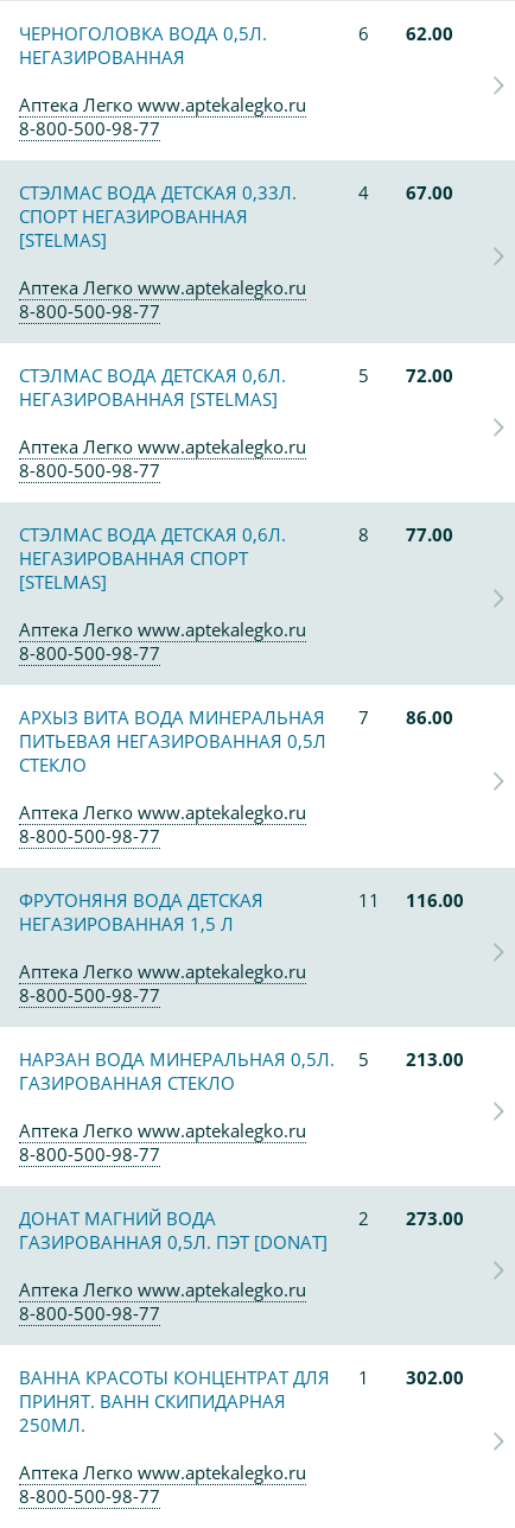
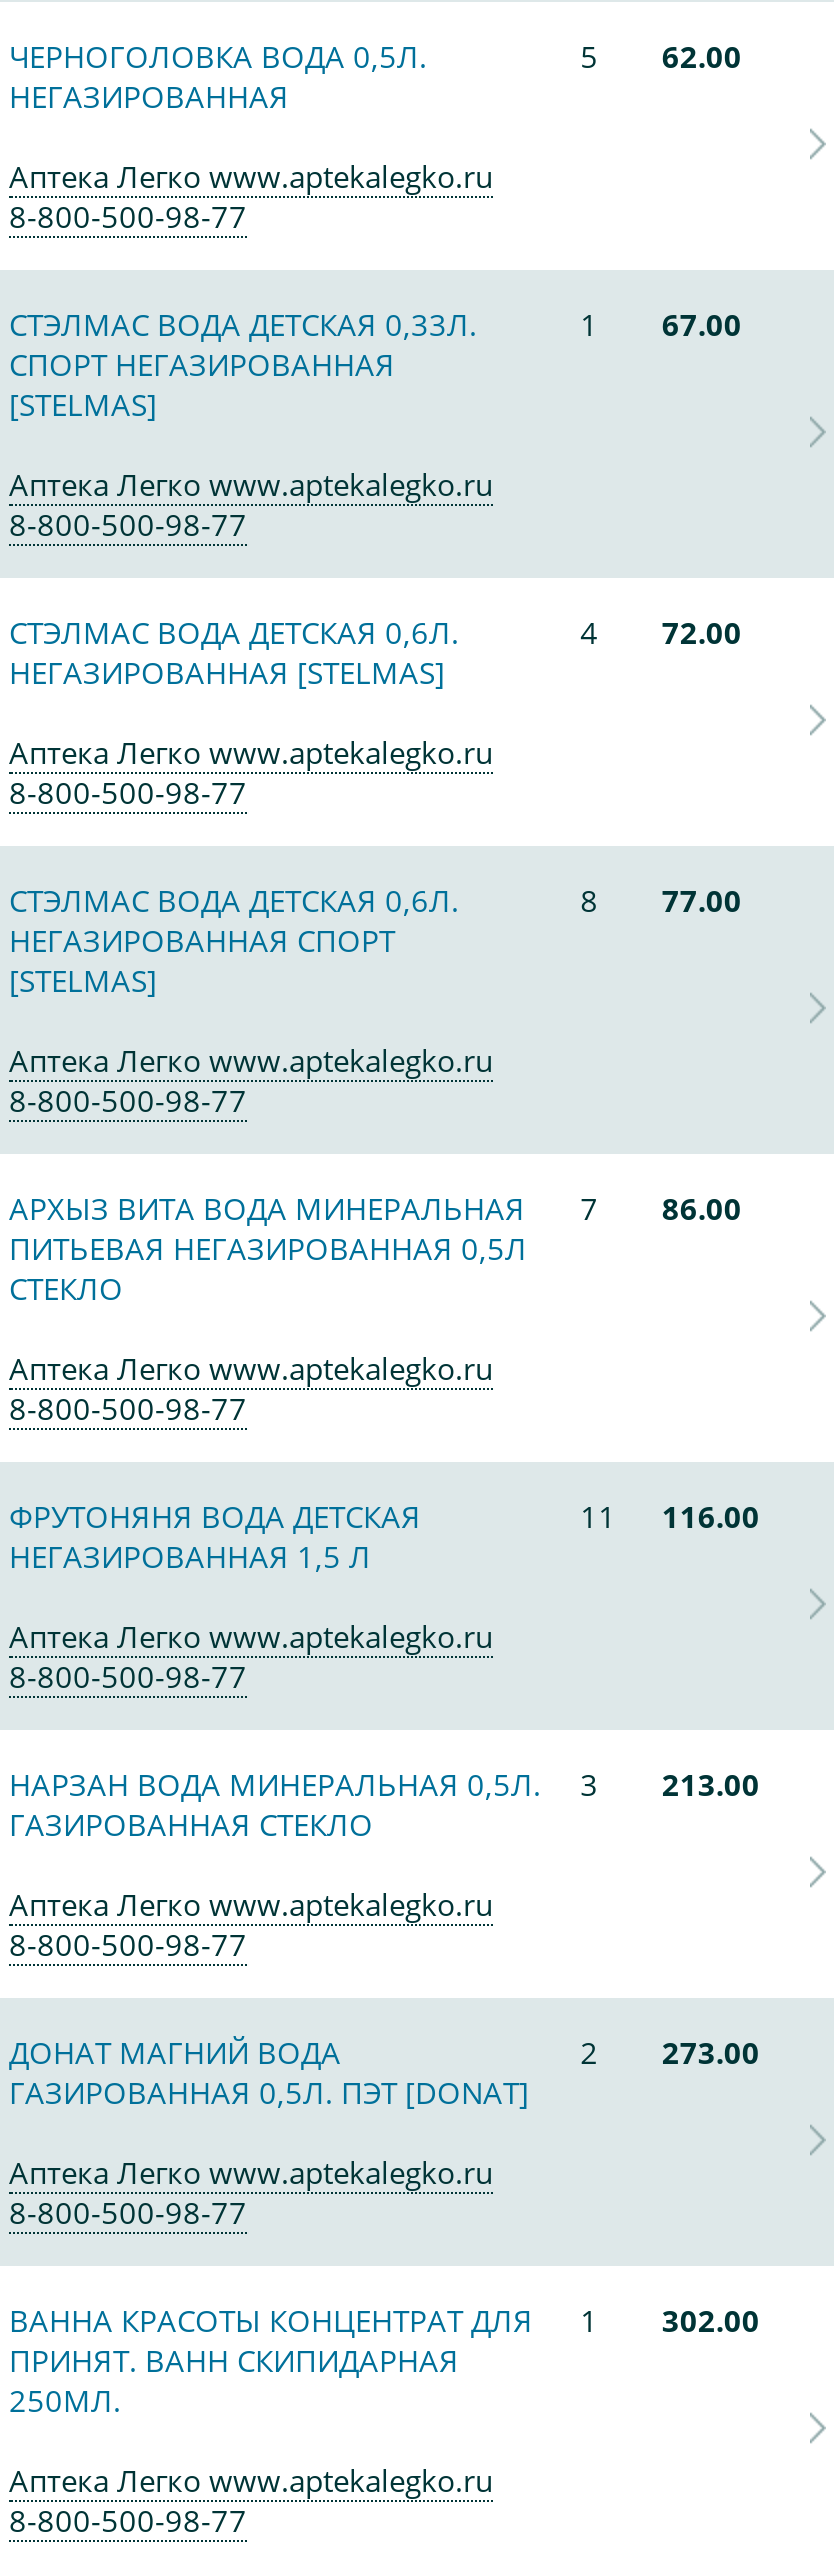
- 6 62.00
+ 5 62.00

- 4 67.00
+ 1 67.00

- 5 72.00
+ 4 72.00

- НАРЗАН ВОДА МИНЕРАЛЬНАЯ 0,5Л. 5 213.00
+ НАРЗАН ВОДА МИНЕРАЛЬНАЯ 0,5Л. 3 213.00
